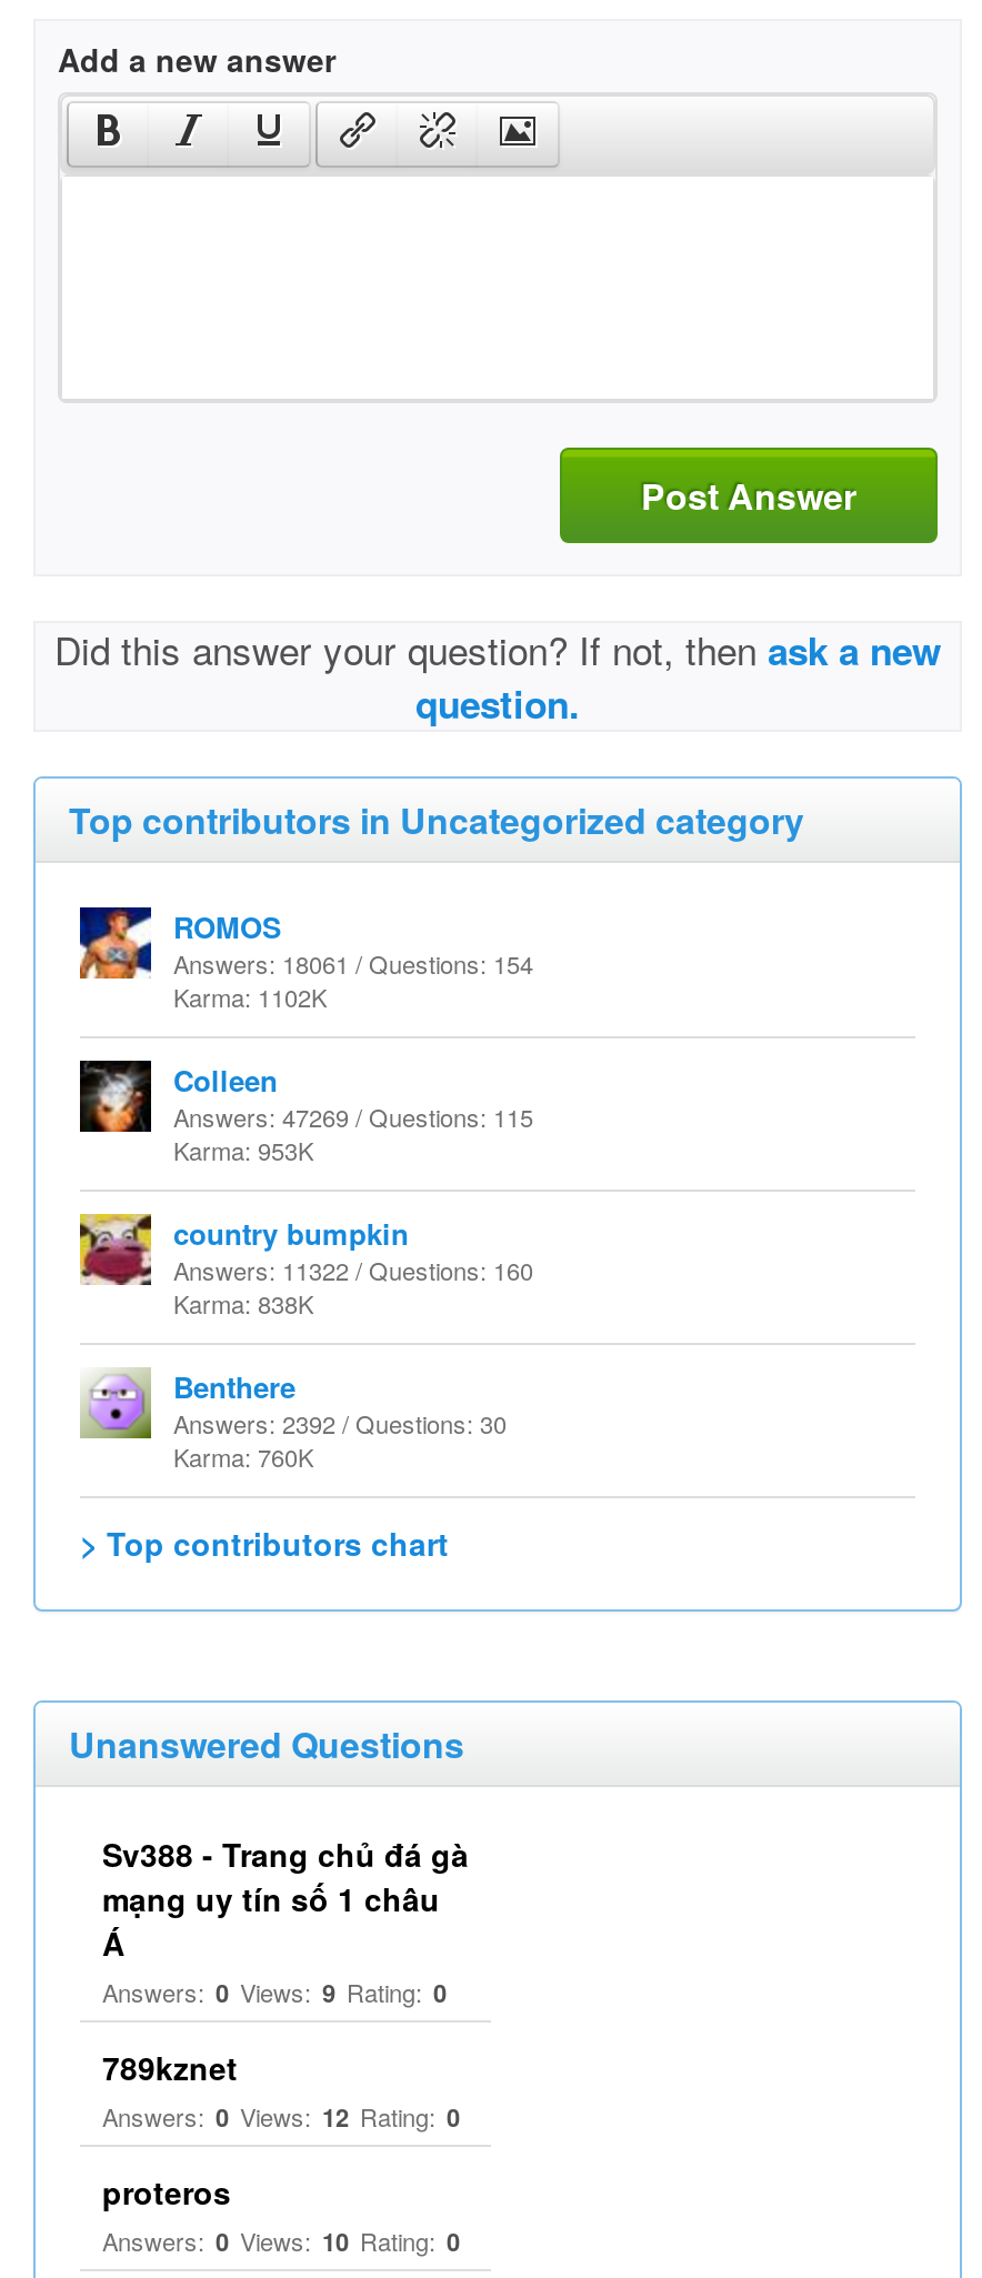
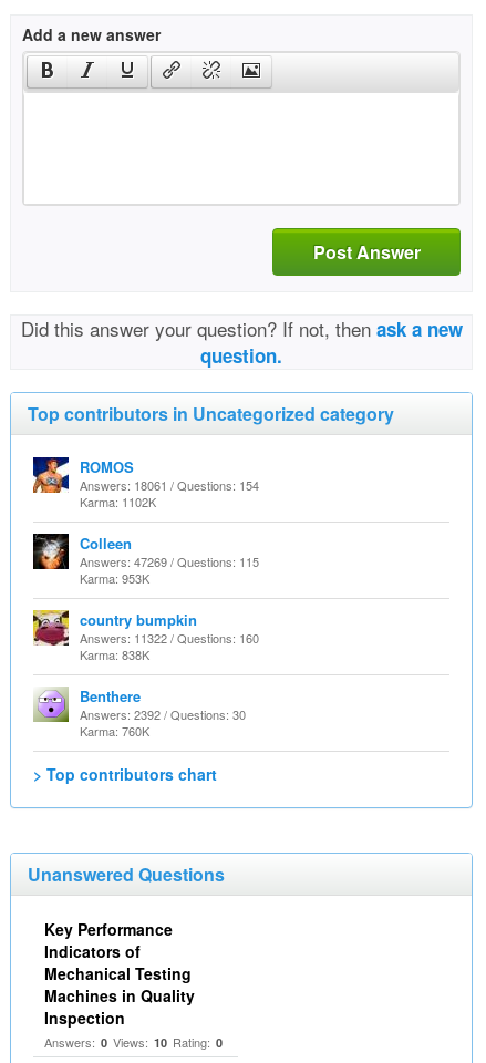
- Sv388 - Trang chủ đá gà
- mạng uy tín số 1 châu
- Á
- Answers: 0 Views: 9 Rating: 0
- 789kznet
- Answers: 0 Views: 12 Rating: 0
- proteros
+ Key Performance
+ Indicators of
+ Mechanical Testing
+ Machines in Quality
+ Inspection
